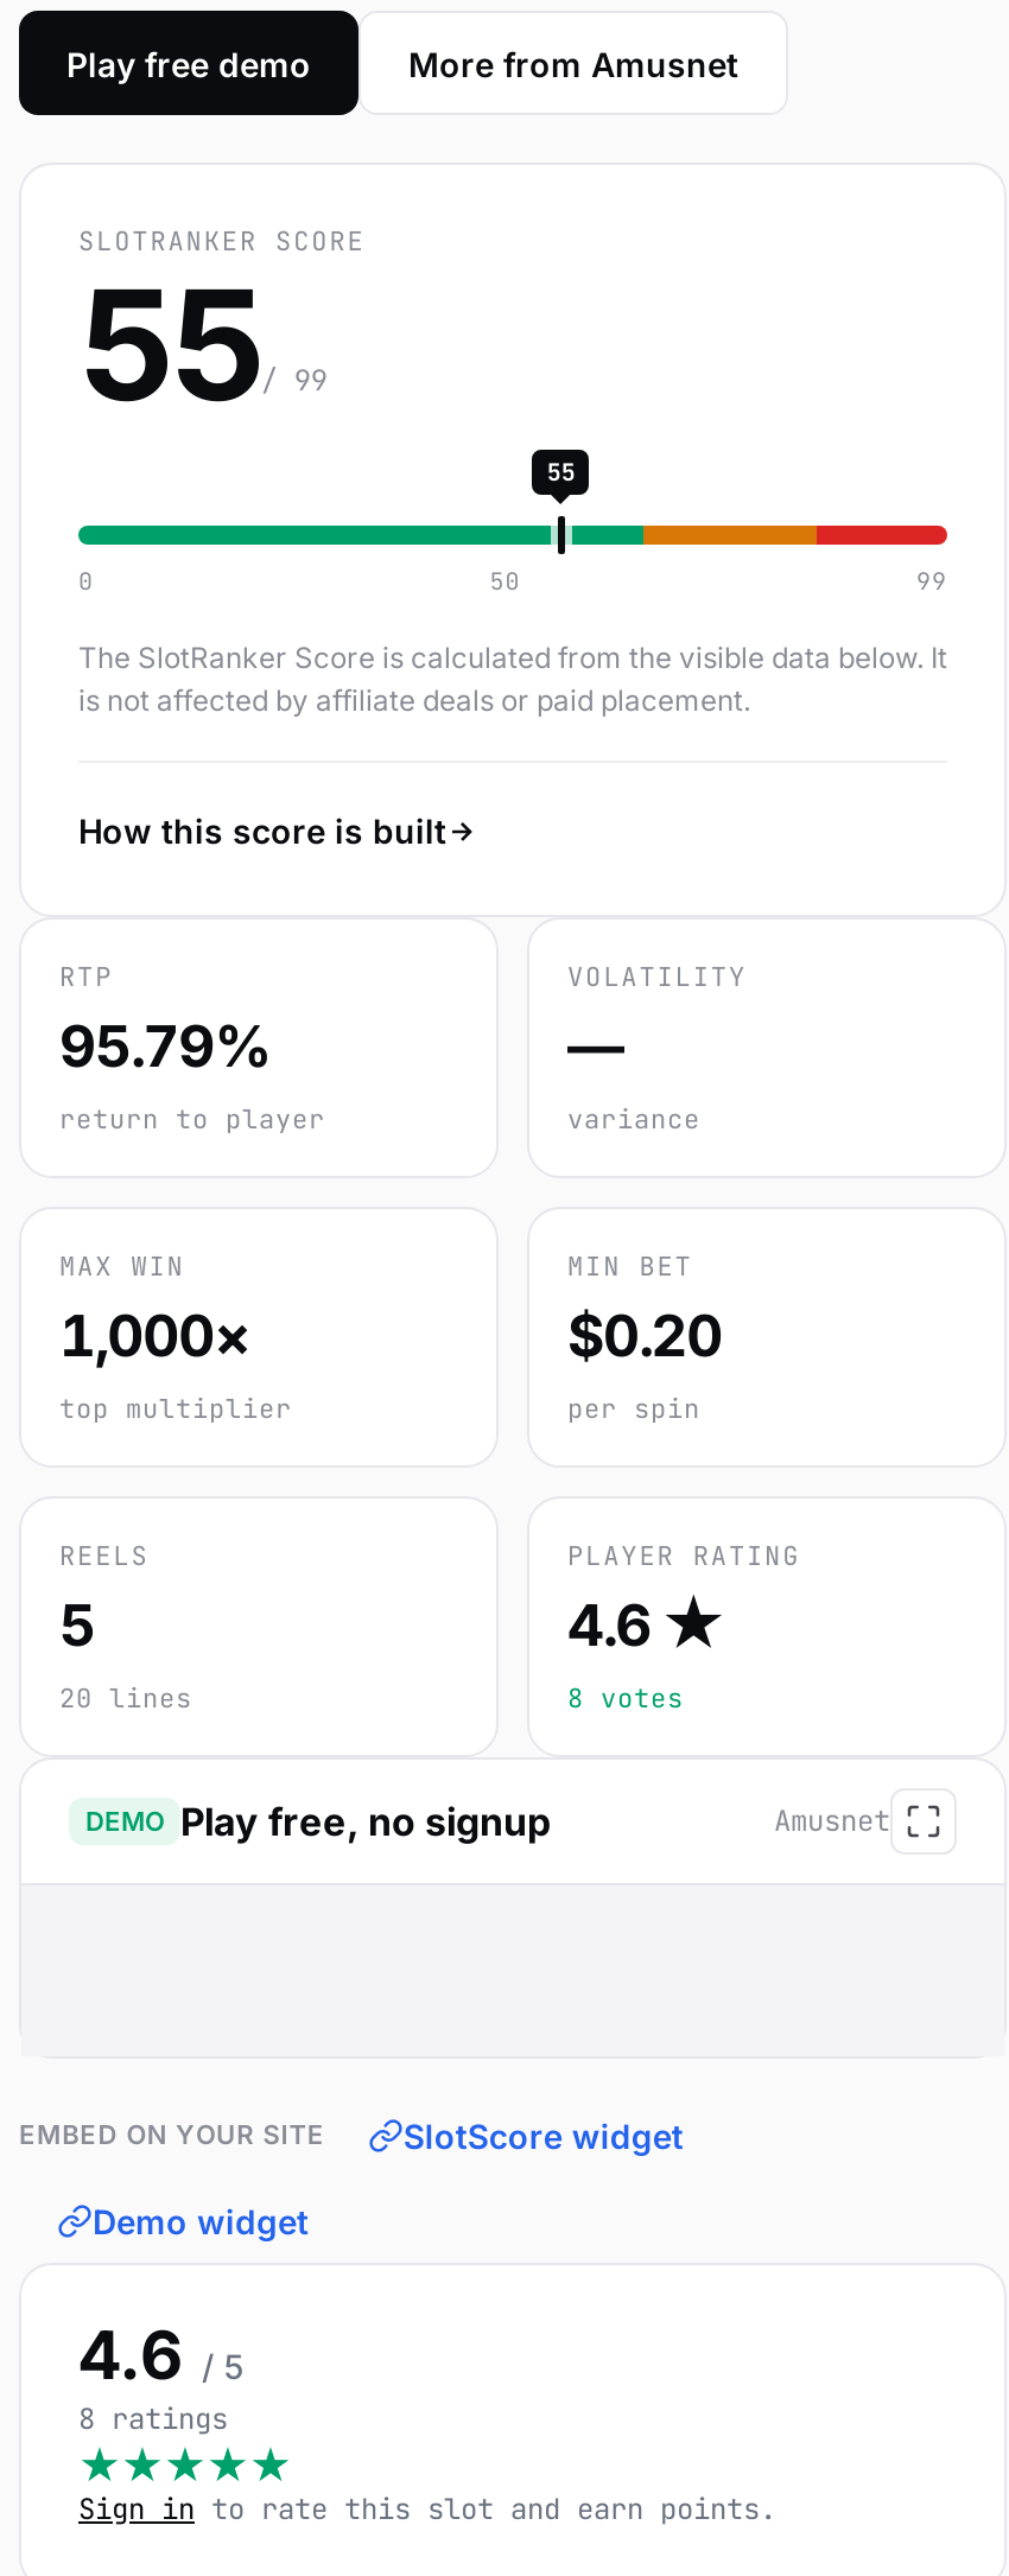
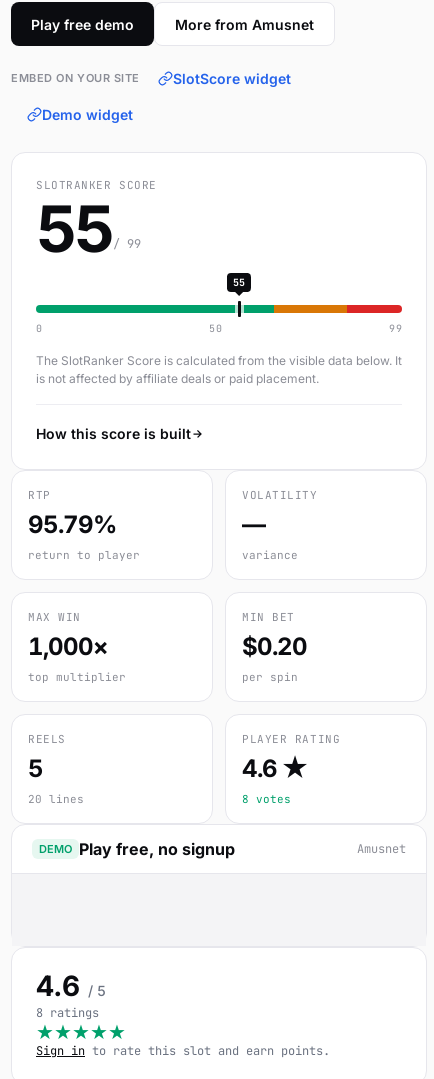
moved down: SLOTRANKER SCORE | 55 | 0 | ... | DEMO Play free, no signup | Amusnet

moved up: EMBED ON YOUR SITE | SlotScore widget | Demo widget
